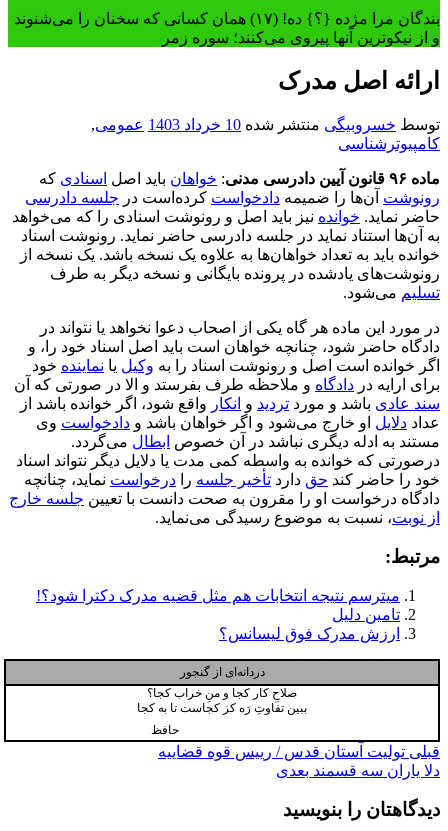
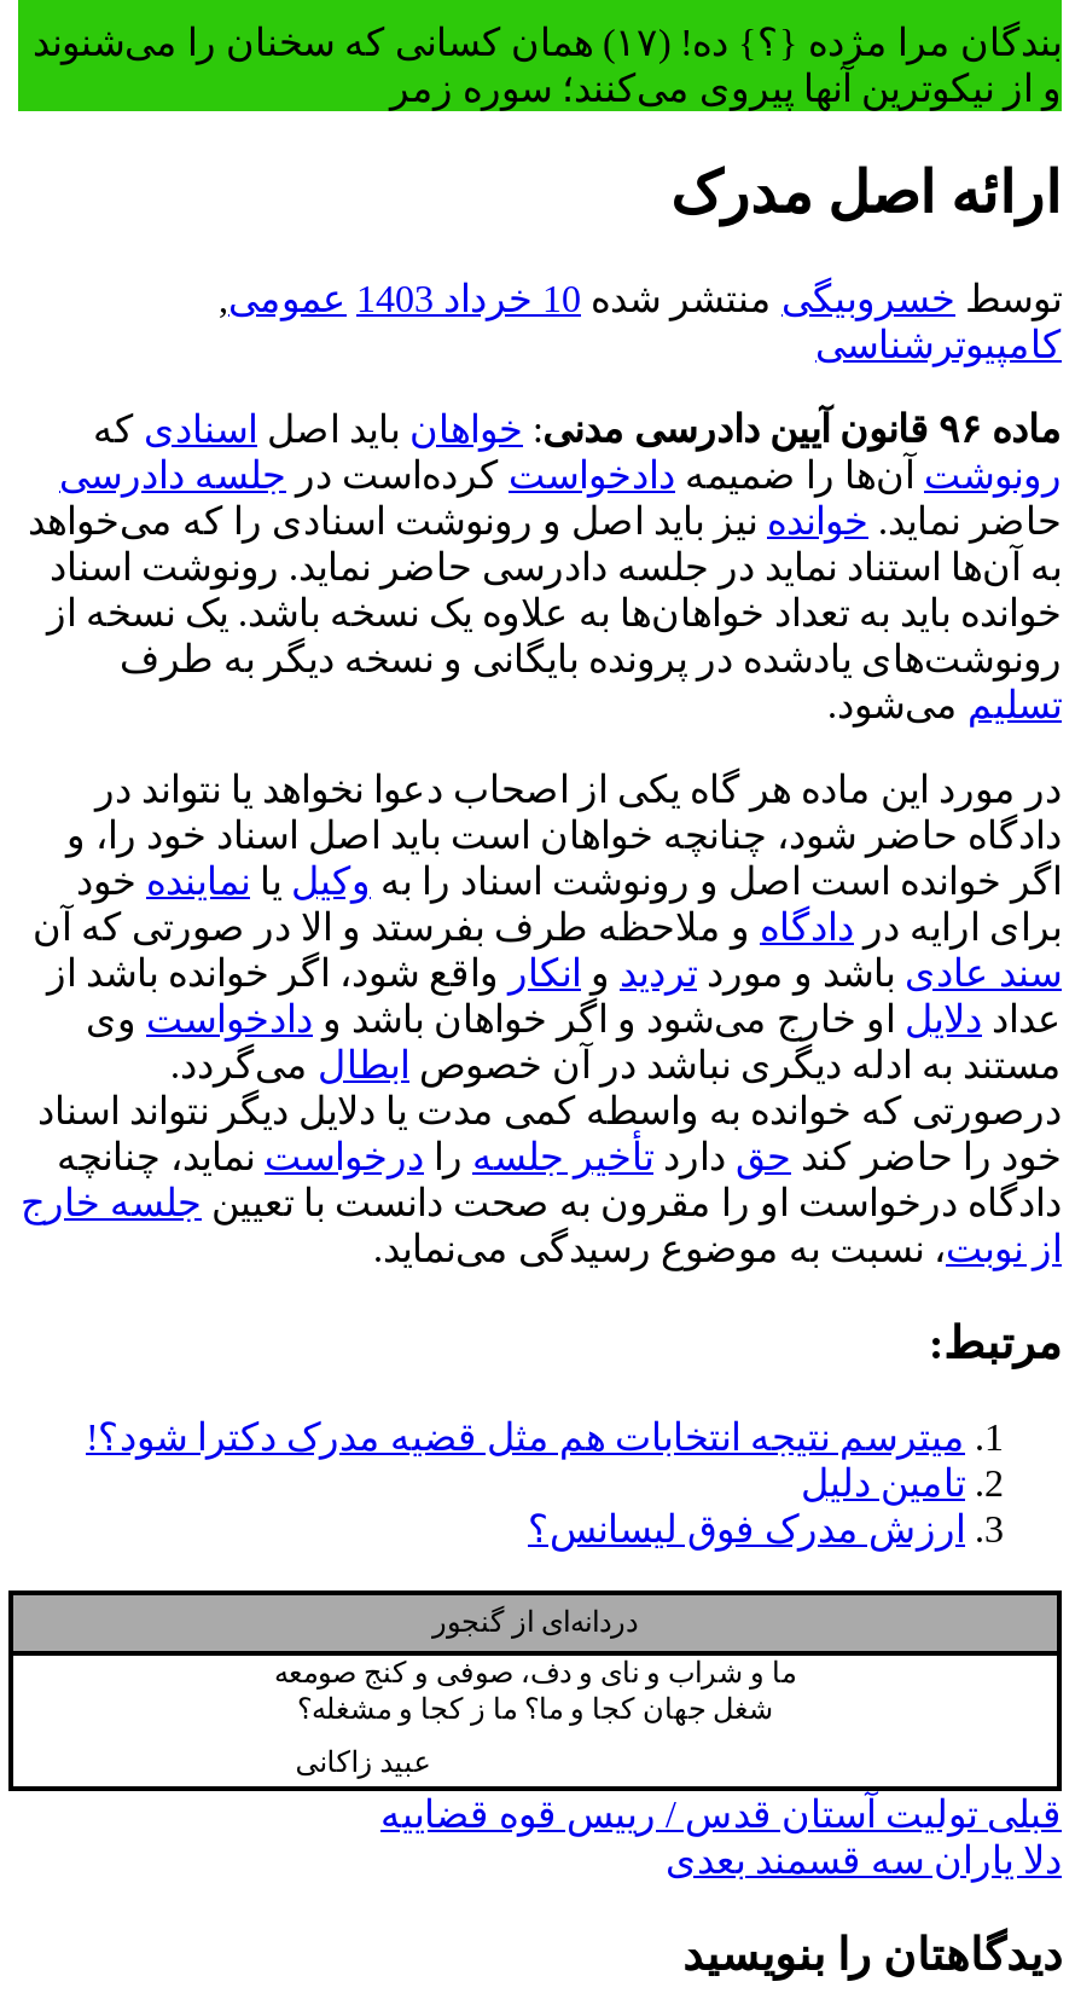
- صلاحِ کار کجا و منِ خراب کجا؟
- ببین تفاوتِ رَه کز کجاست تا به کجا
+ ما و شراب و نای و دف، صوفی و کنج صومعه
+ شغل جهان کجا و ما؟ ما ز کجا و مشغله؟

- حافظ
+ عبید زاکانی
